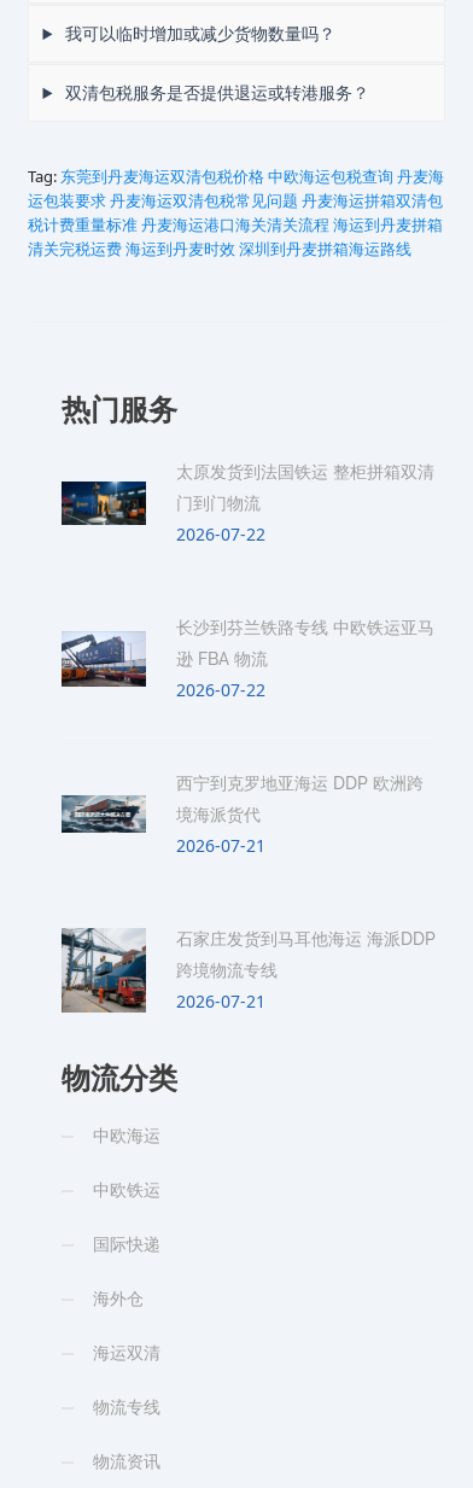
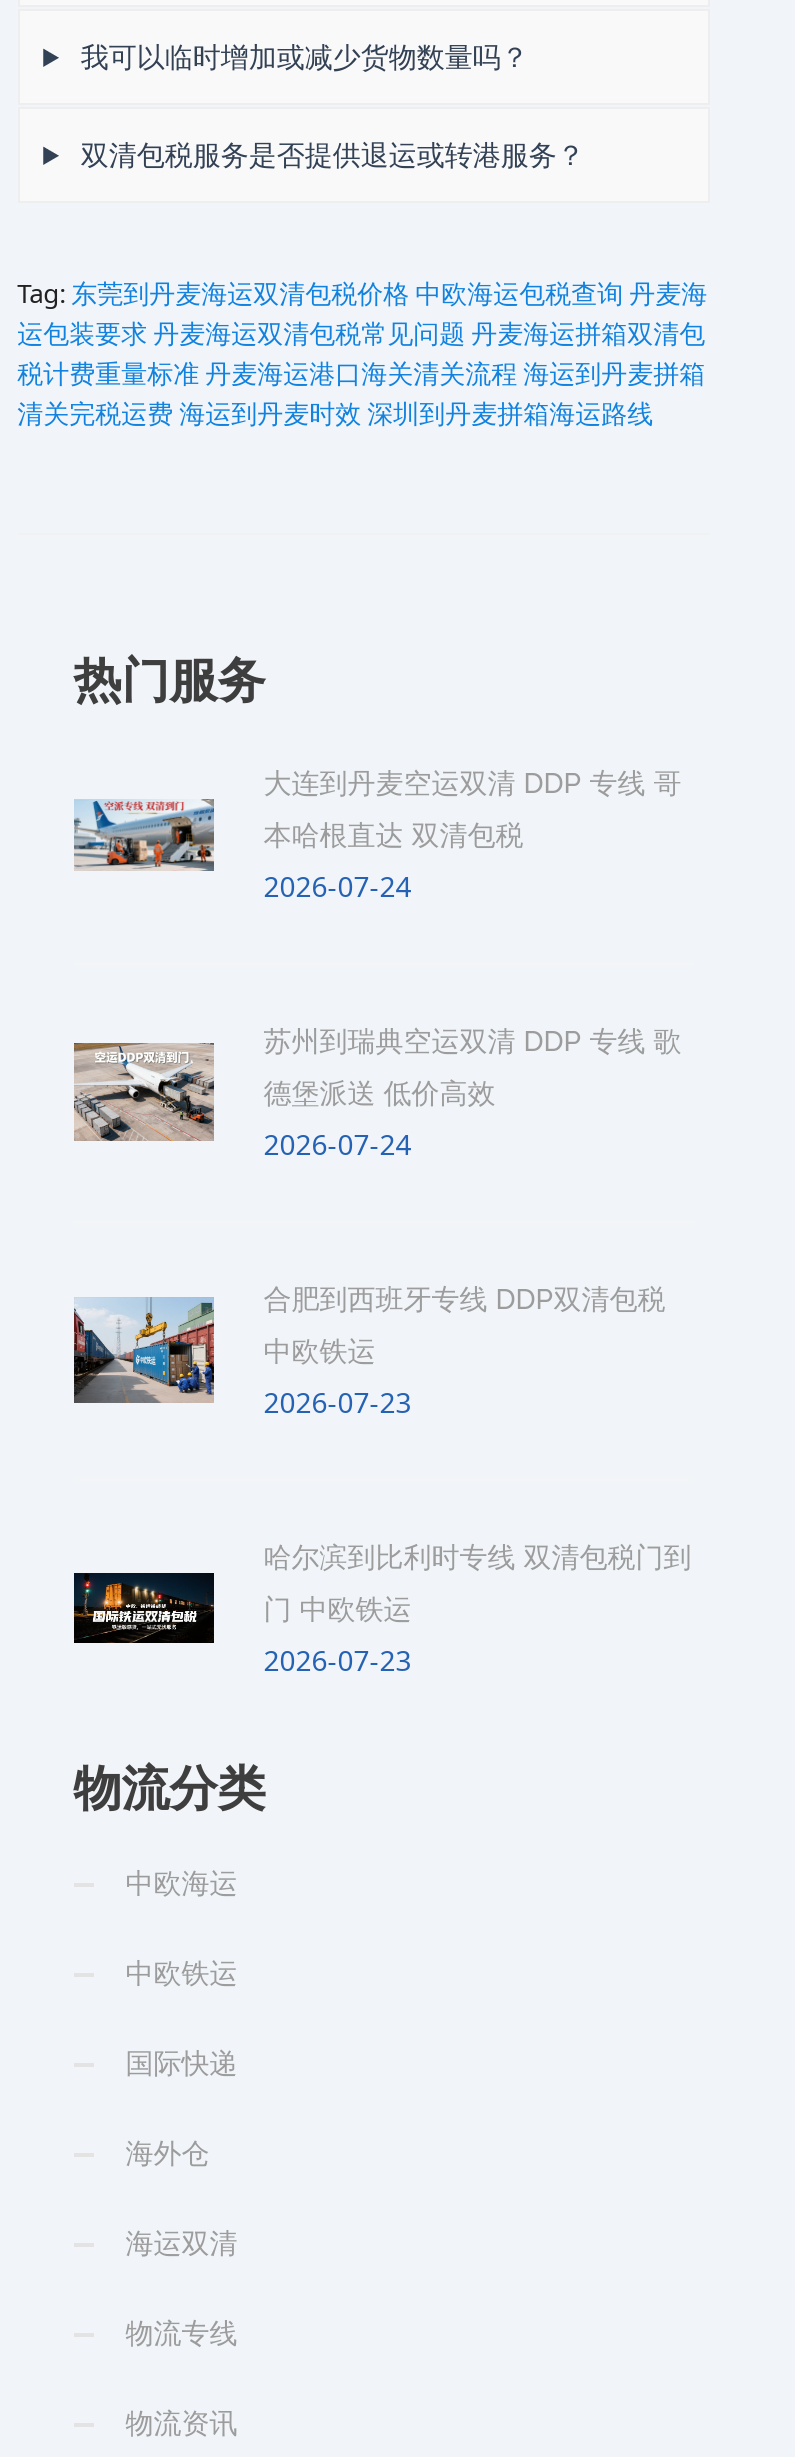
- [image]
- 太原发货到法国铁运 整柜拼箱双清
+ [image]
+ 大连到丹麦空运双清 DDP 专线 哥

- 门到门物流
- 2026-07-22
+ 本哈根直达 双清包税
+ 2026-07-24

- [image]
- 长沙到芬兰铁路专线 中欧铁运亚马
+ [image]
+ 苏州到瑞典空运双清 DDP 专线 歌

- 逊 FBA 物流
- 2026-07-22
+ 德堡派送 低价高效
+ 2026-07-24

- [image]
- 西宁到克罗地亚海运 DDP 欧洲跨
+ [image]
+ 合肥到西班牙专线 DDP双清包税

- 境海派货代
- 2026-07-21
+ 中欧铁运
+ 2026-07-23

- [image]
- 石家庄发货到马耳他海运 海派DDP
+ [image]
+ 哈尔滨到比利时专线 双清包税门到

- 跨境物流专线
- 2026-07-21
+ 门 中欧铁运
+ 2026-07-23
